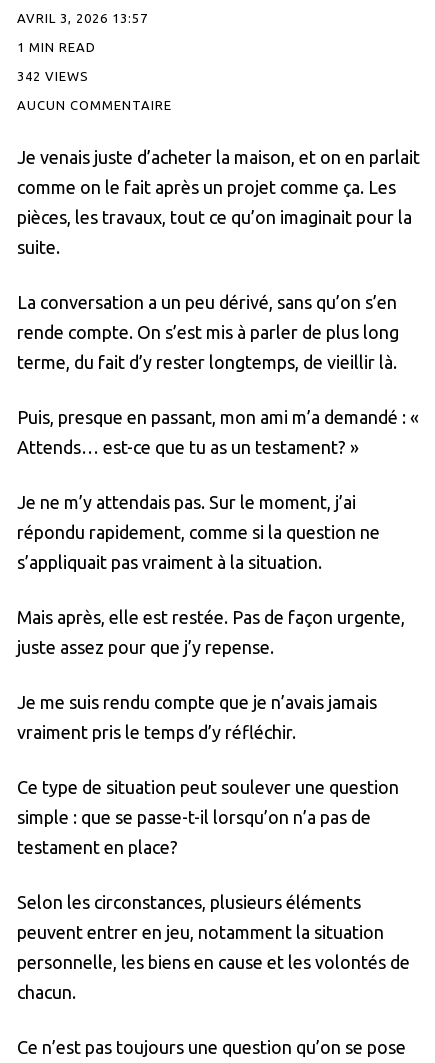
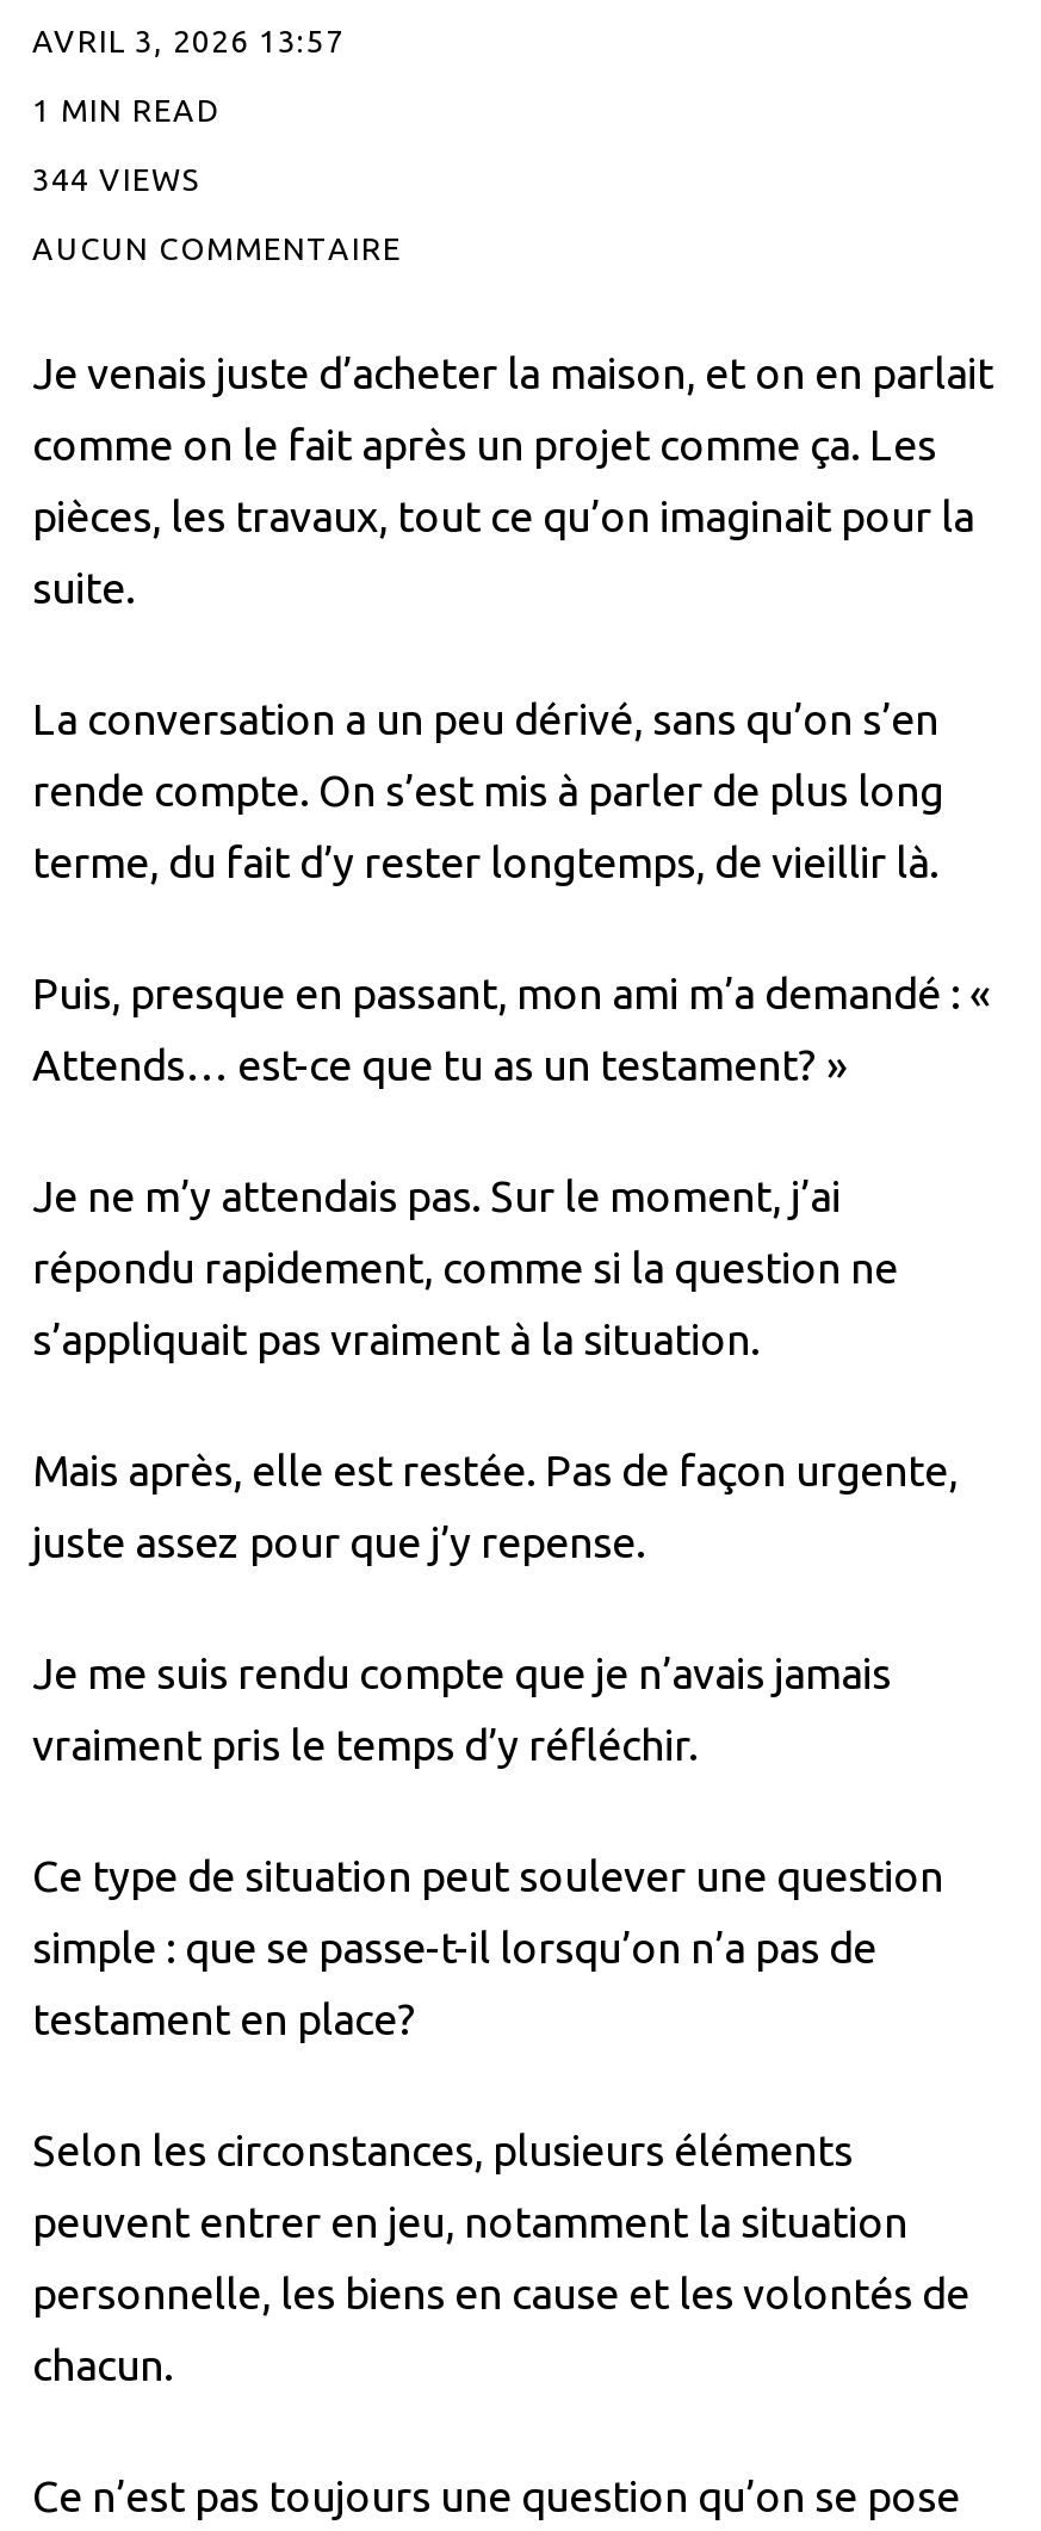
- 342 VIEWS
+ 344 VIEWS
